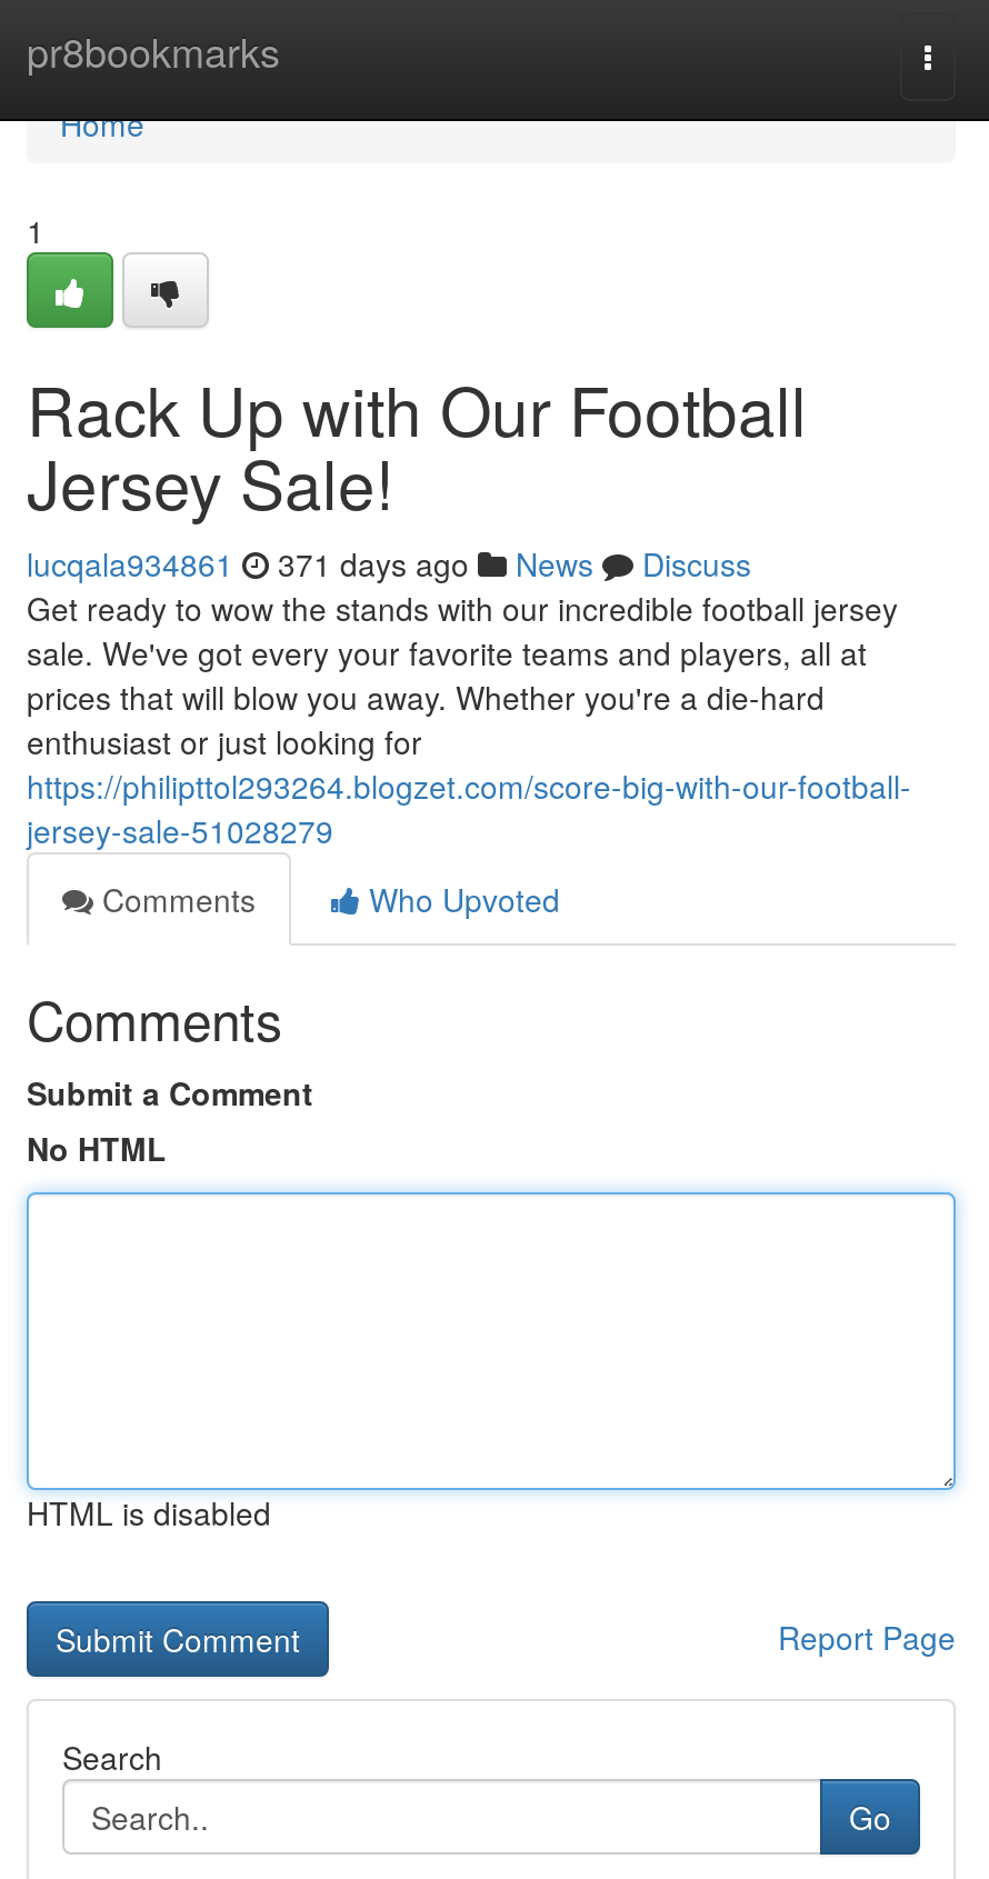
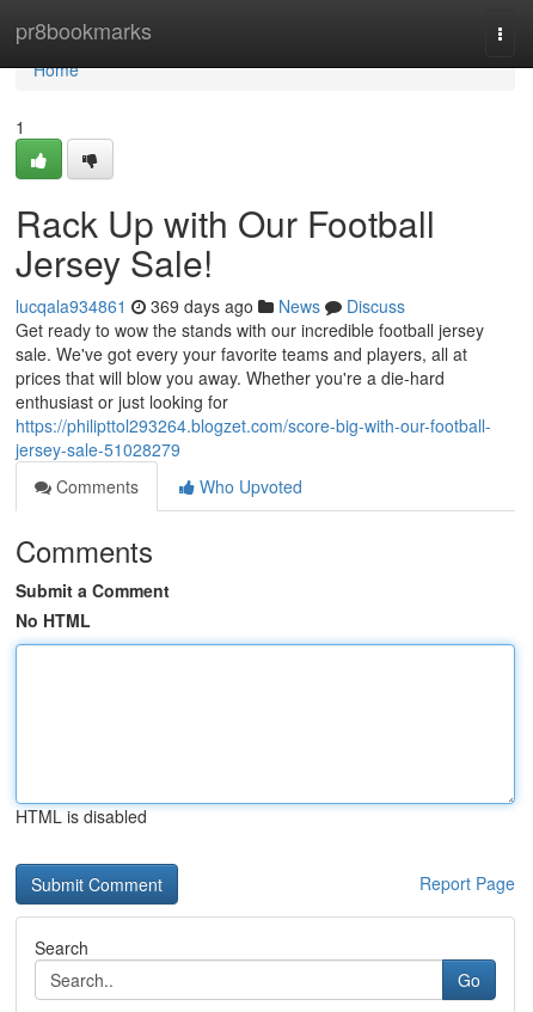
- lucqala934861 371 days ago News Discuss
+ lucqala934861 369 days ago News Discuss
